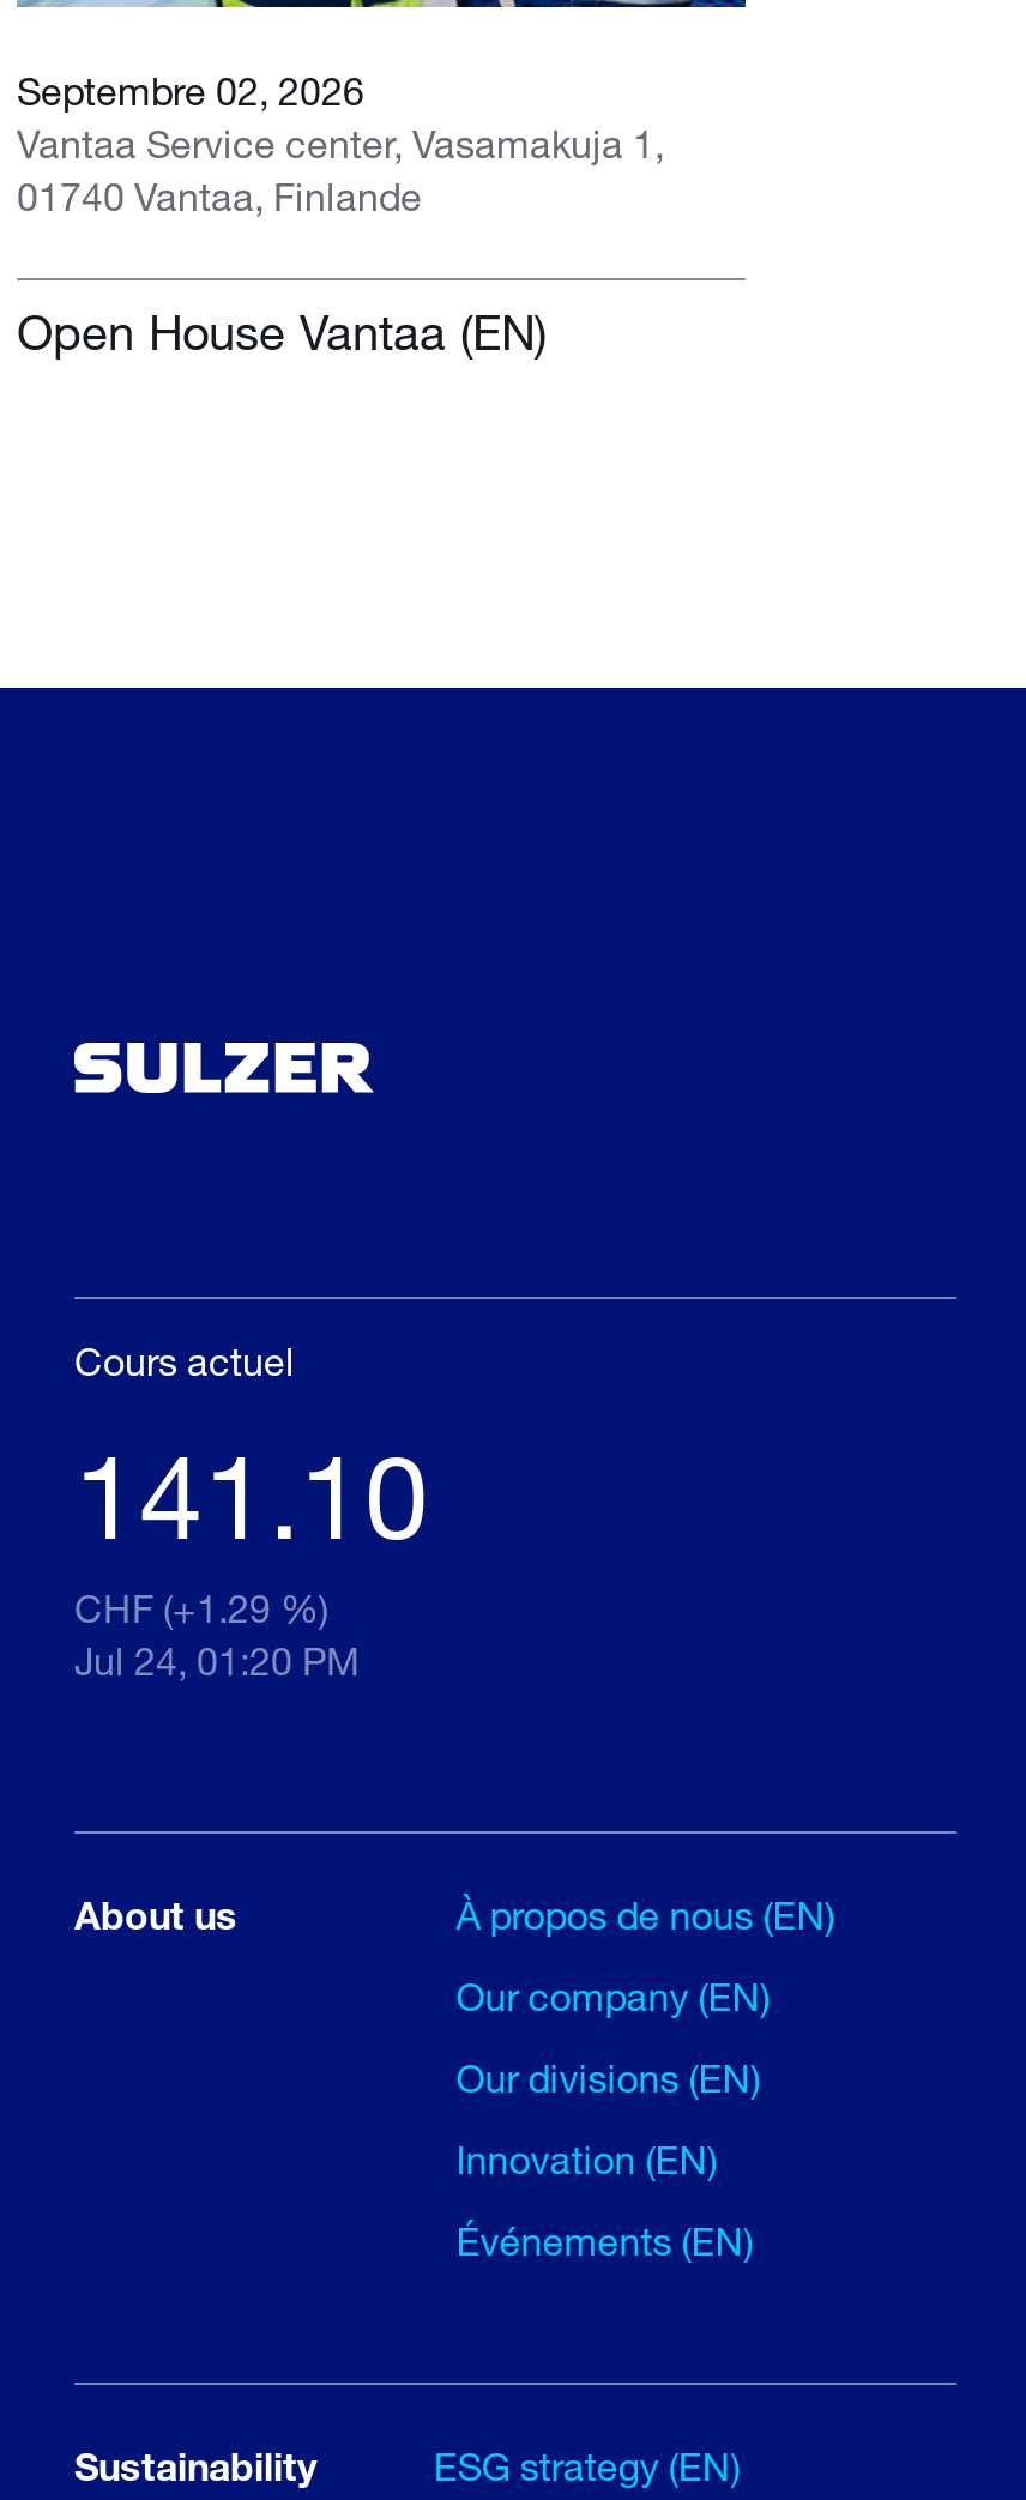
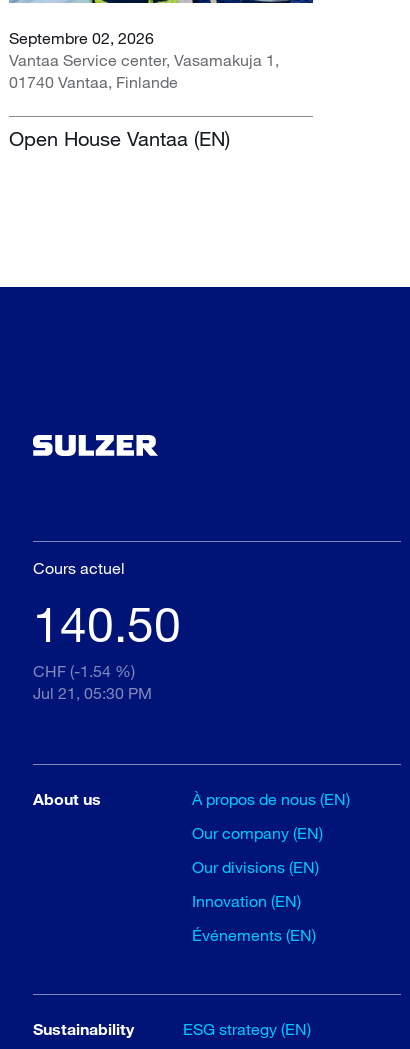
- 141.10
+ 140.50

- CHF (+1.29 %)
+ CHF (-1.54 %)

- Jul 24, 01:20 PM
+ Jul 21, 05:30 PM
